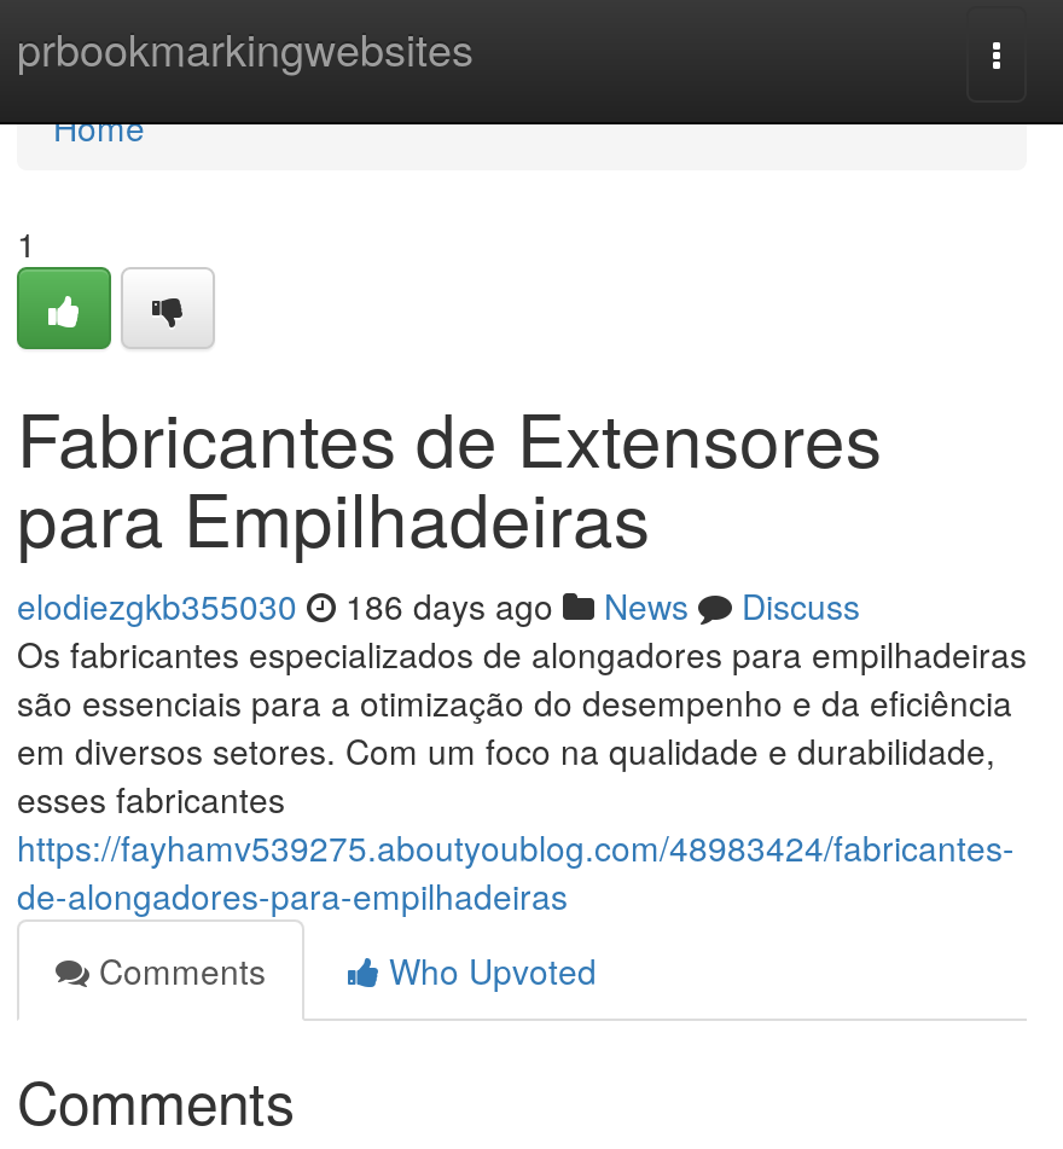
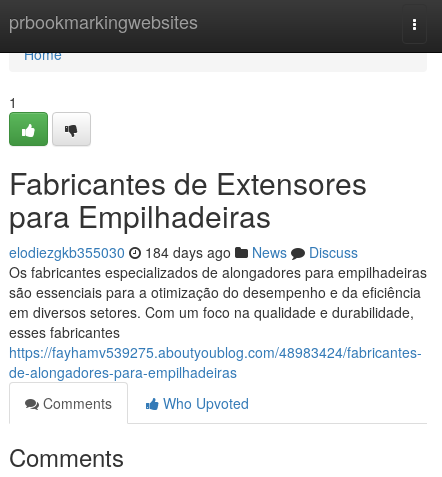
- elodiezgkb355030 186 days ago News Discuss
+ elodiezgkb355030 184 days ago News Discuss
